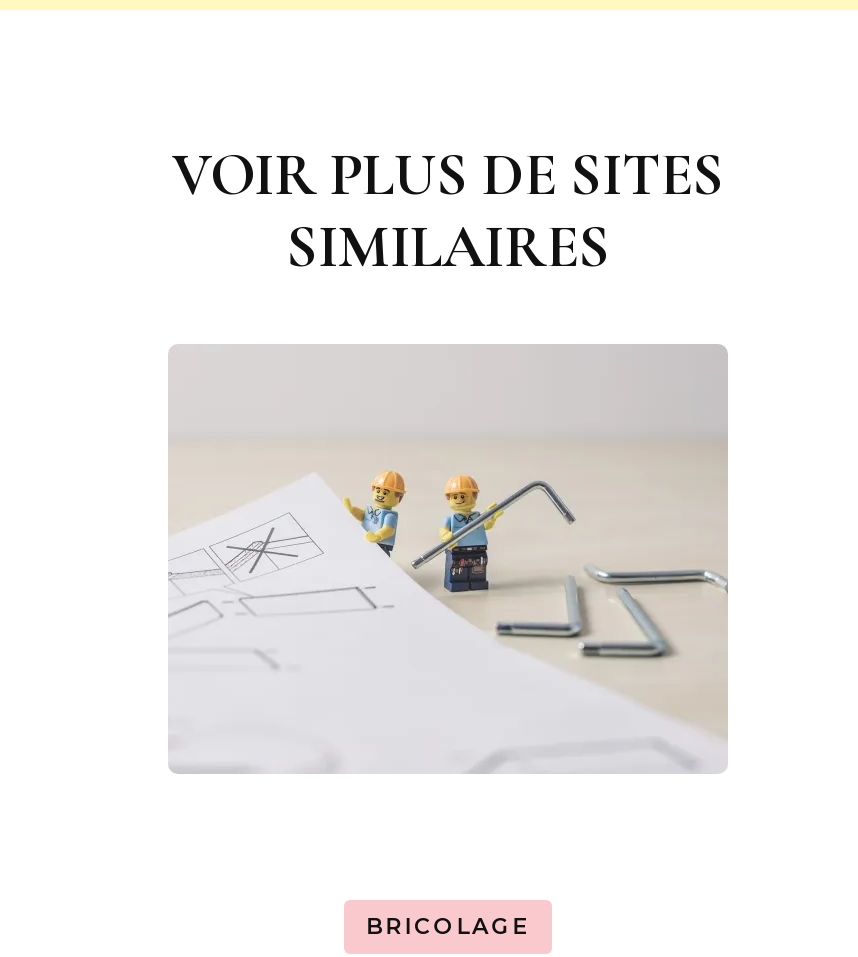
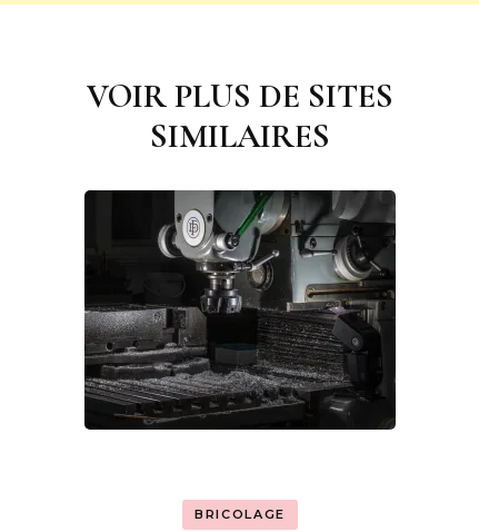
- [image]
+ [image]
